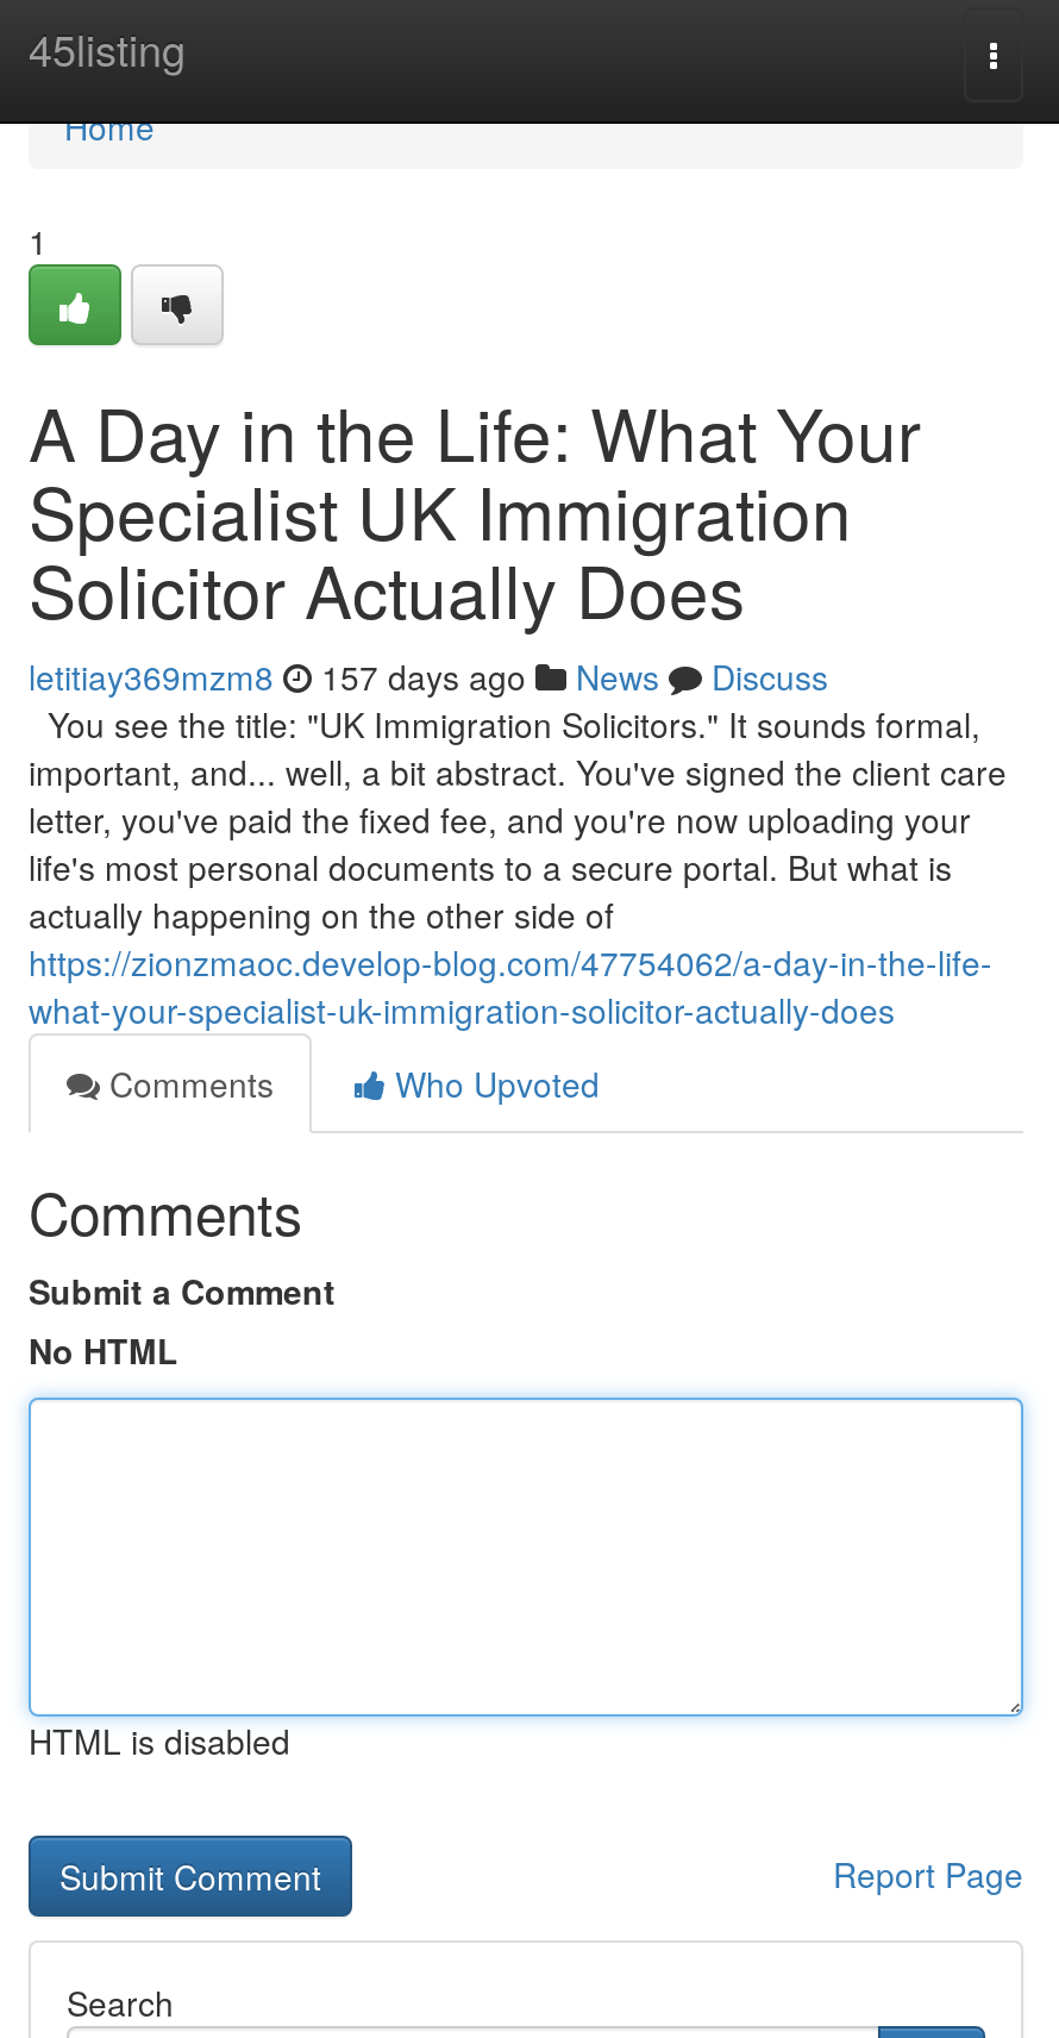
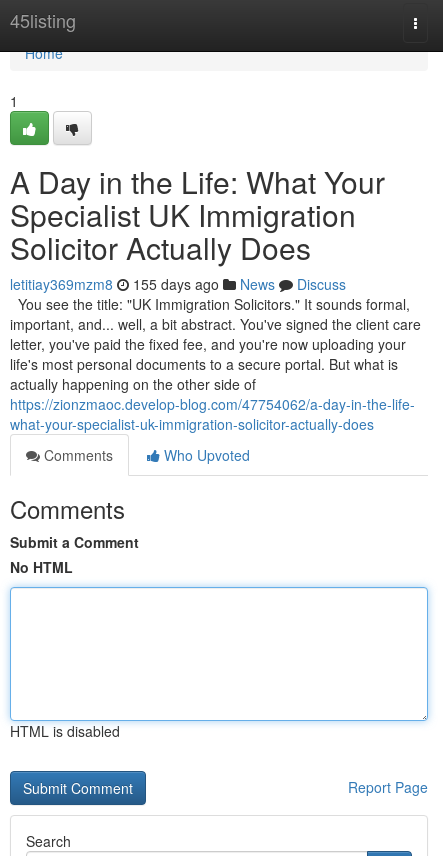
- letitiay369mzm8 157 days ago News Discuss
+ letitiay369mzm8 155 days ago News Discuss
